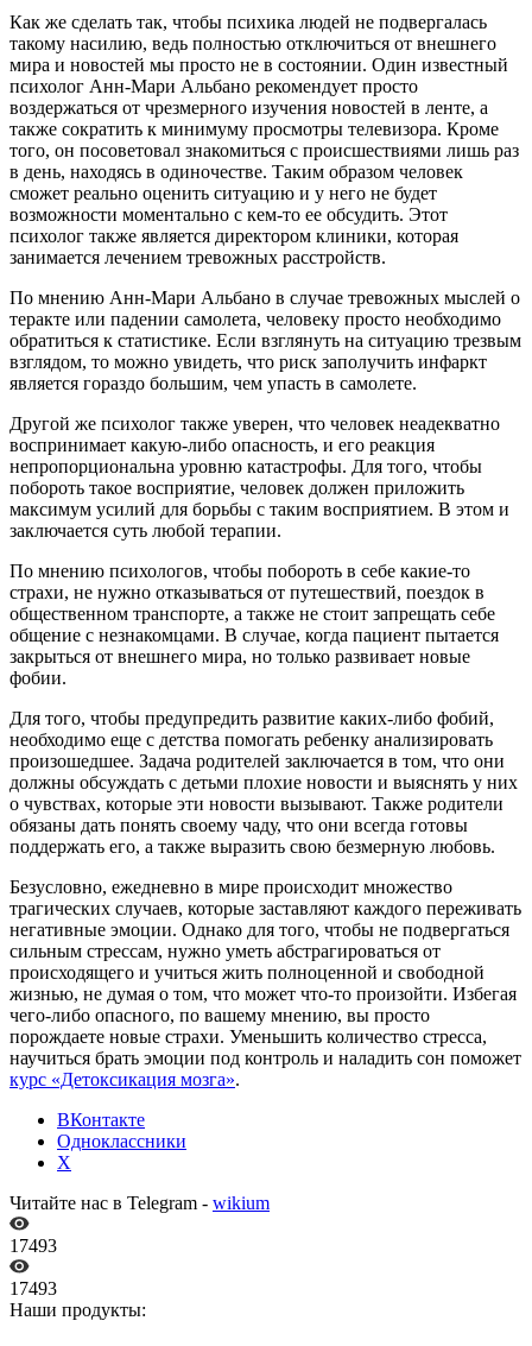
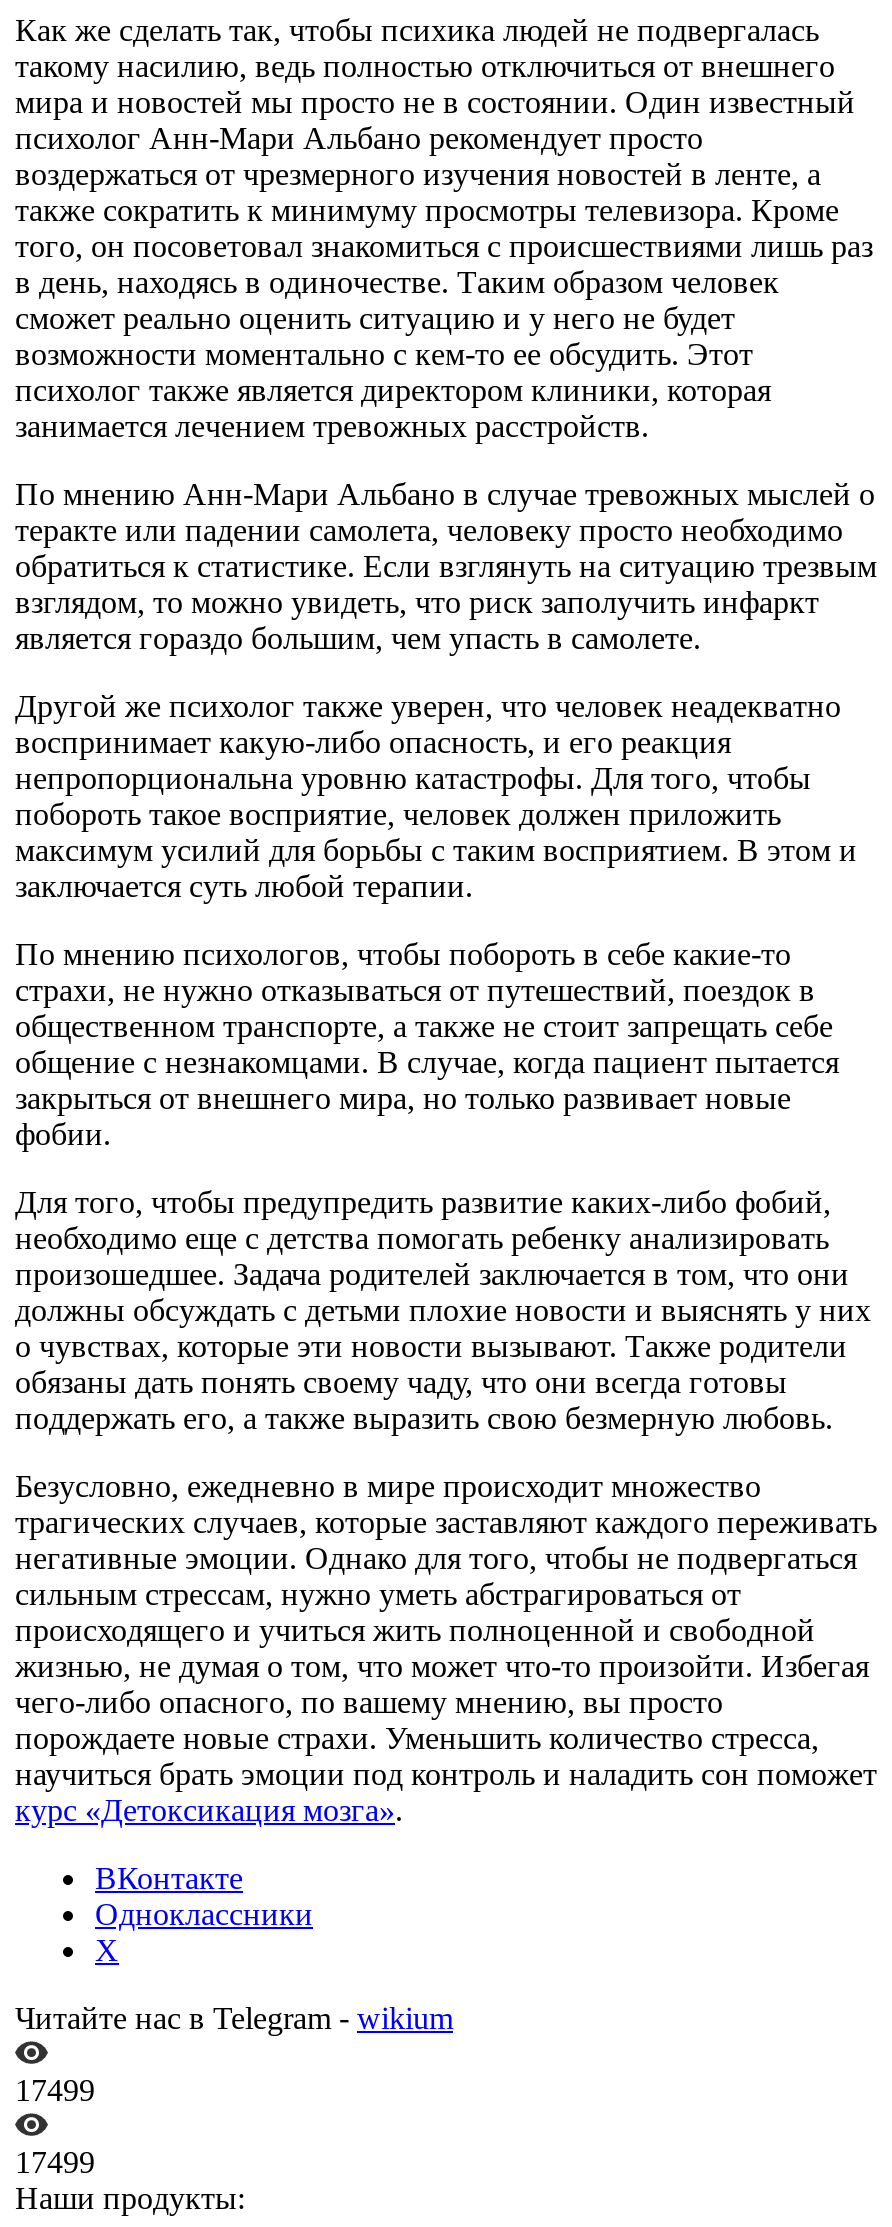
- 17493
+ 17499

- 17493
+ 17499
